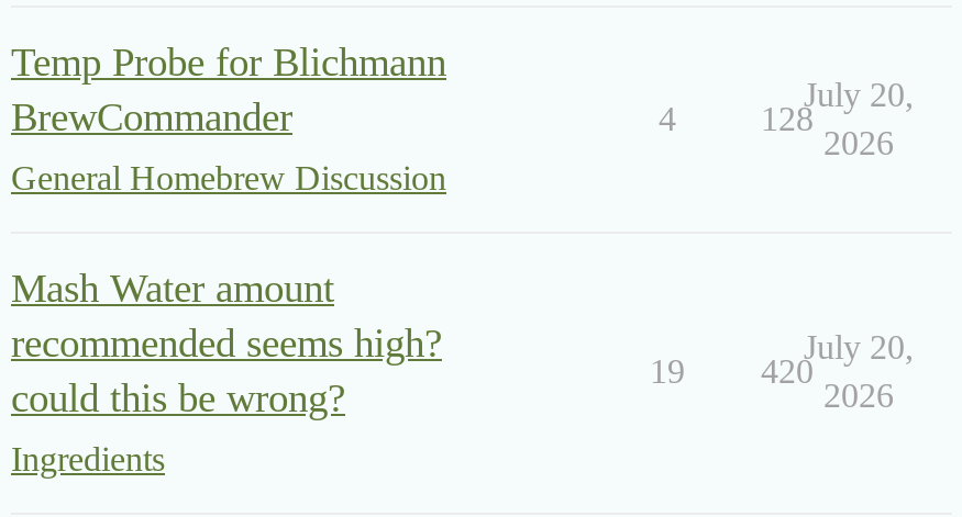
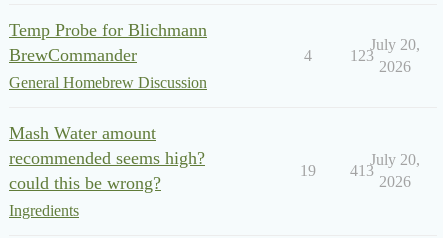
- 128
+ 123

- 420
+ 413
